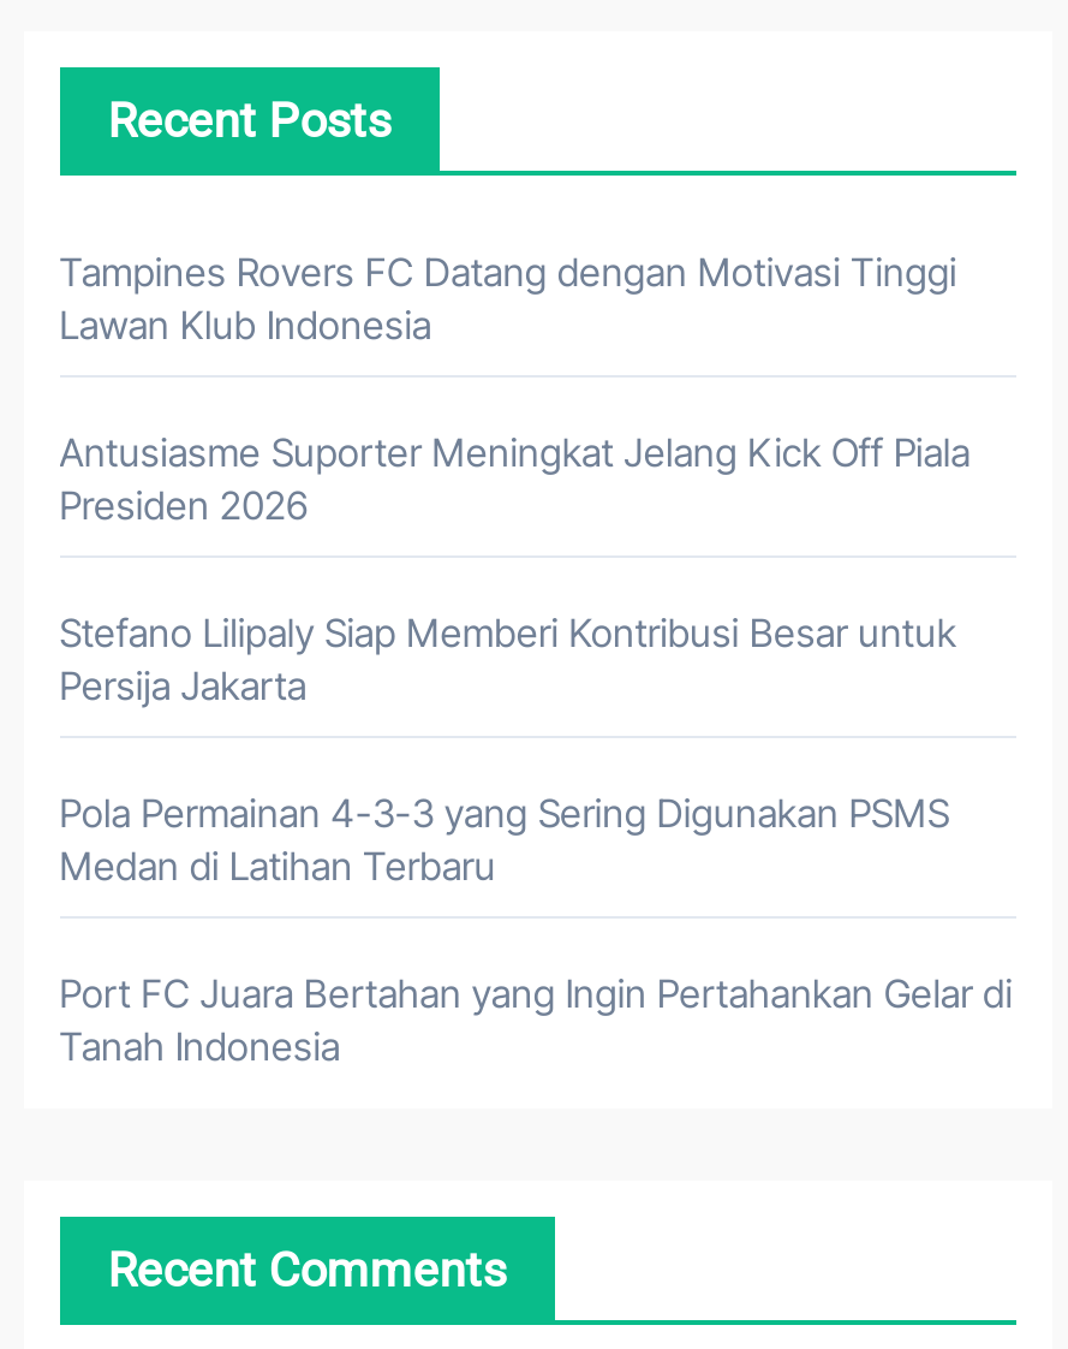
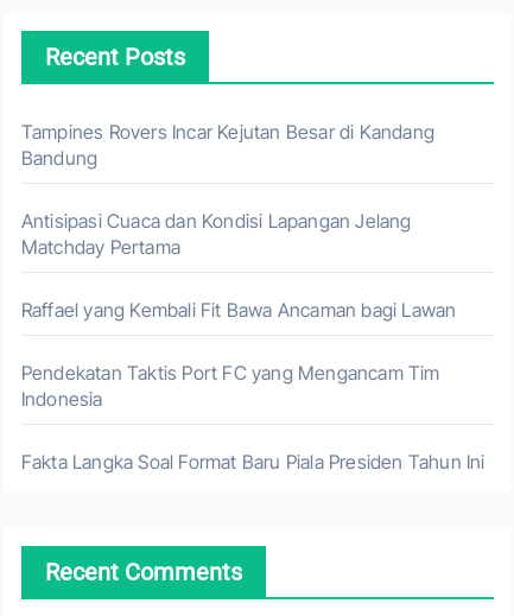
- Tampines Rovers FC Datang dengan Motivasi Tinggi
- Lawan Klub Indonesia
+ Tampines Rovers Incar Kejutan Besar di Kandang
+ Bandung

- Antusiasme Suporter Meningkat Jelang Kick Off Piala
- Presiden 2026
+ Antisipasi Cuaca dan Kondisi Lapangan Jelang
+ Matchday Pertama

- Stefano Lilipaly Siap Memberi Kontribusi Besar untuk
- Persija Jakarta
+ Raffael yang Kembali Fit Bawa Ancaman bagi Lawan

- Pola Permainan 4-3-3 yang Sering Digunakan PSMS
- Medan di Latihan Terbaru
+ Pendekatan Taktis Port FC yang Mengancam Tim
+ Indonesia

- Port FC Juara Bertahan yang Ingin Pertahankan Gelar di
- Tanah Indonesia
+ Fakta Langka Soal Format Baru Piala Presiden Tahun Ini
